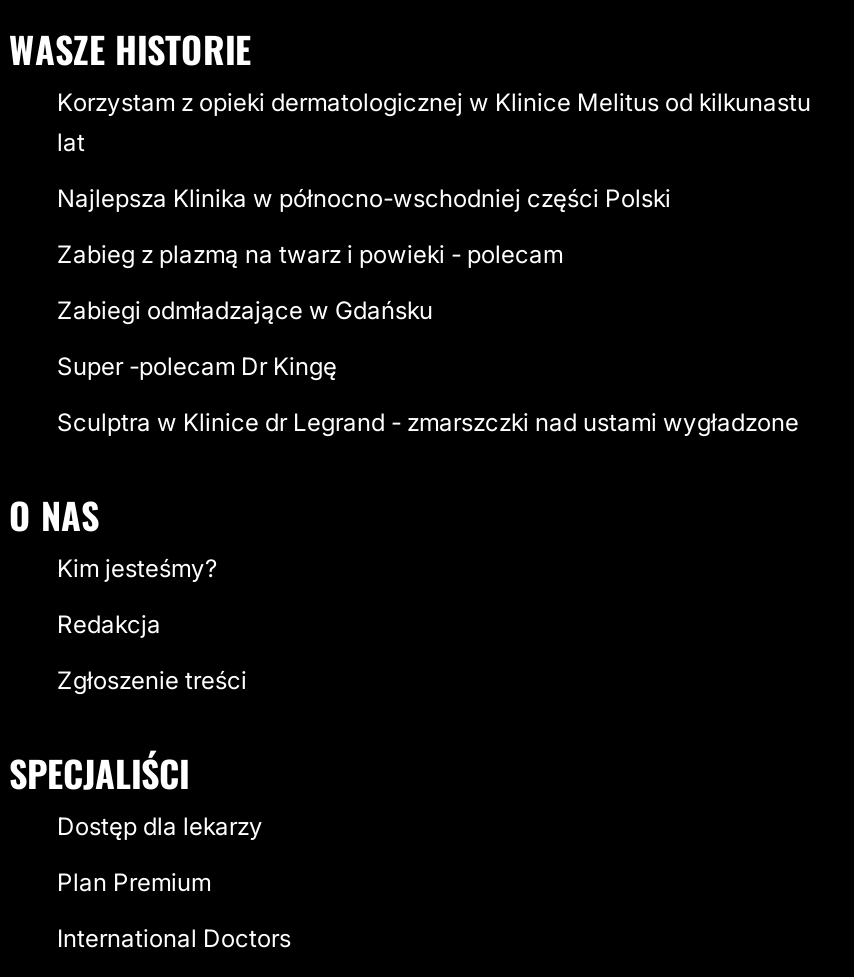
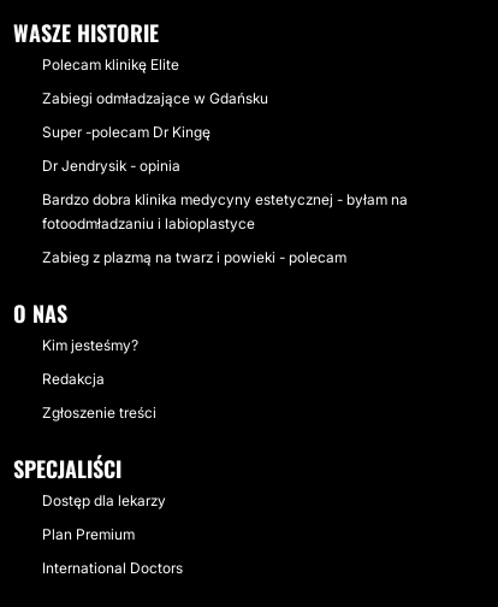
- Korzystam z opieki dermatologicznej w Klinice Melitus od kilkunastu
- lat
- Najlepsza Klinika w północno-wschodniej części Polski
+ Polecam klinikę Elite

moved down: Zabieg z plazmą na twarz i powieki - polecam

moved up: Zabiegi odmładzające w Gdańsku | Super -polecam Dr Kingę

- Sculptra w Klinice dr Legrand - zmarszczki nad ustami wygładzone
+ Dr Jendrysik - opinia
+ Bardzo dobra klinika medycyny estetycznej - byłam na
+ fotoodmładzaniu i labioplastyce
